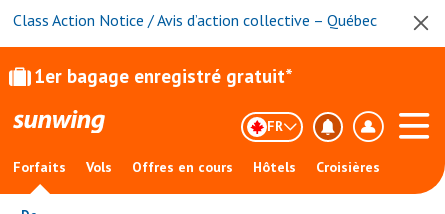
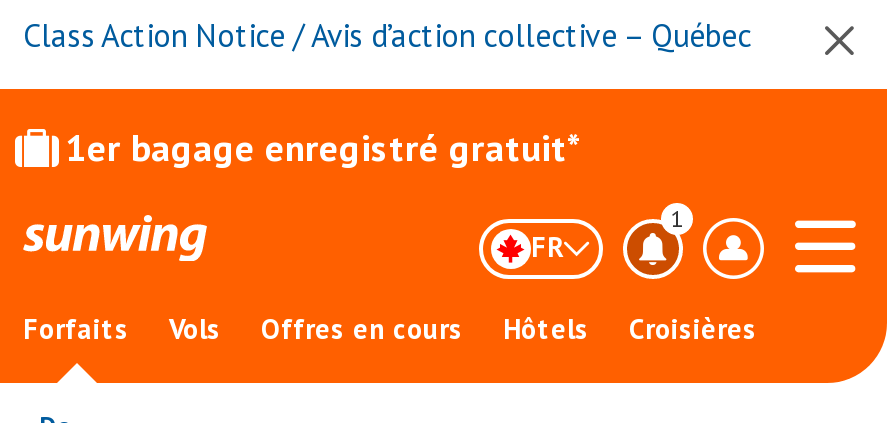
+ 1
